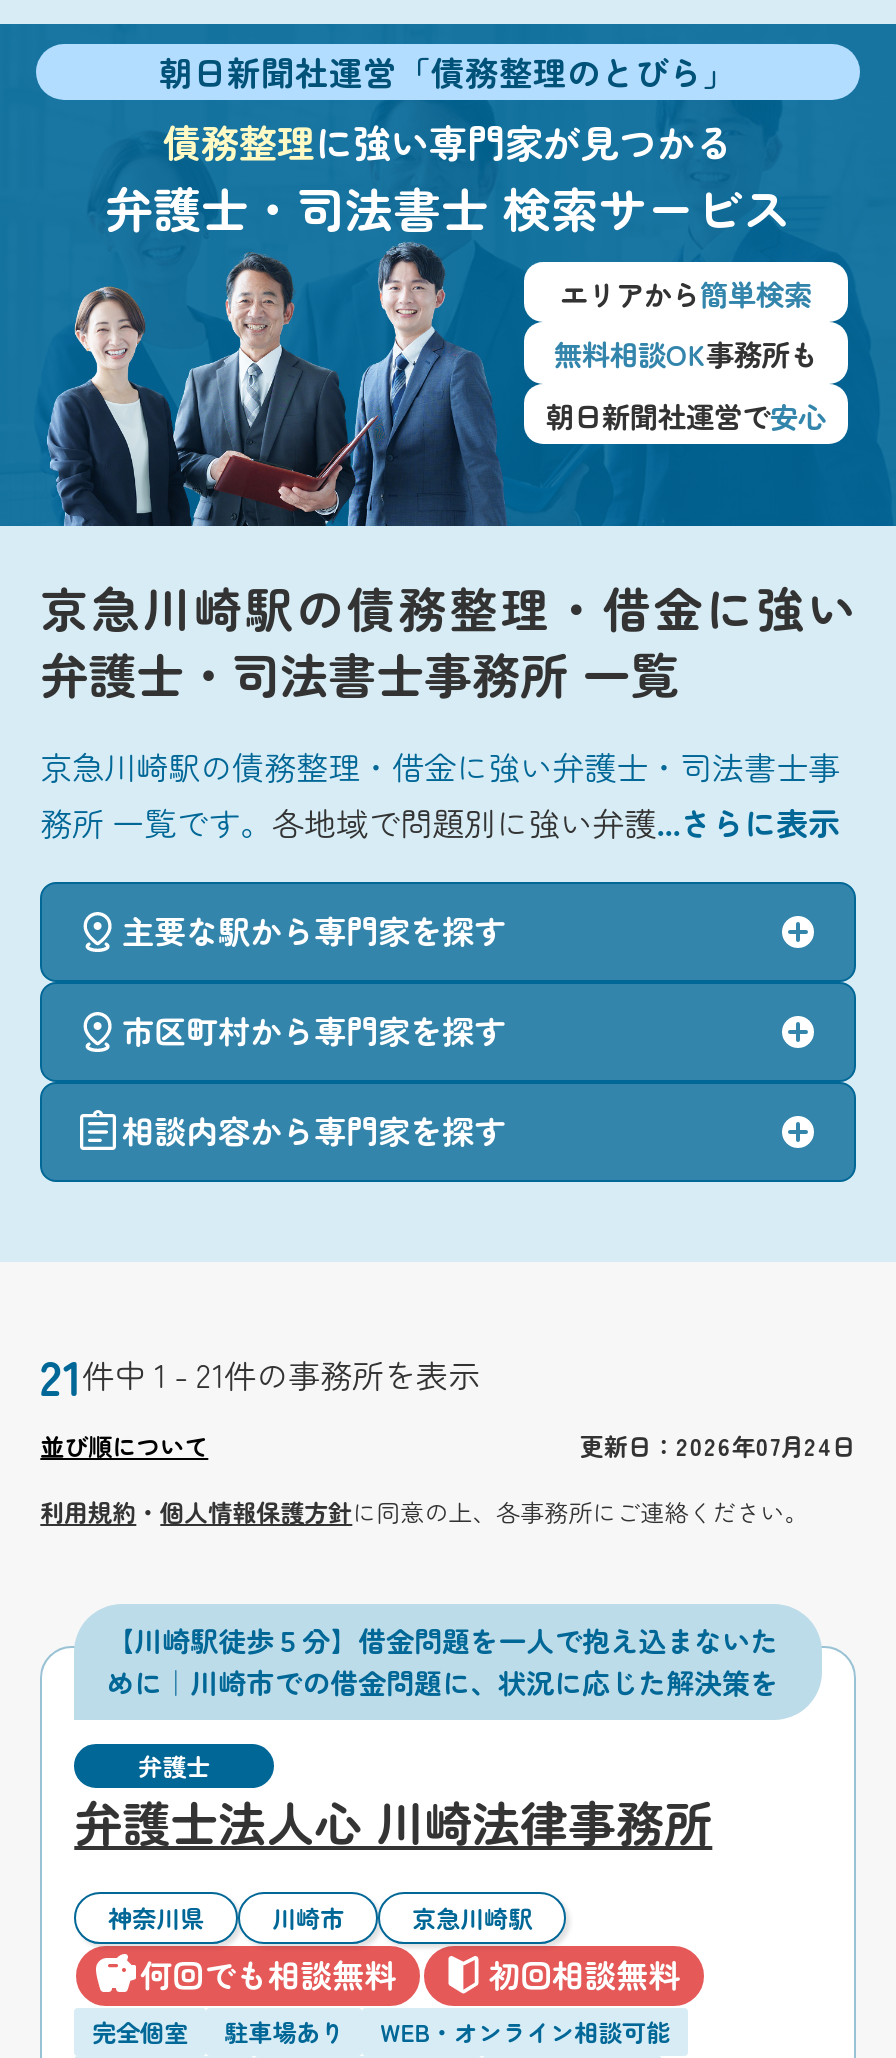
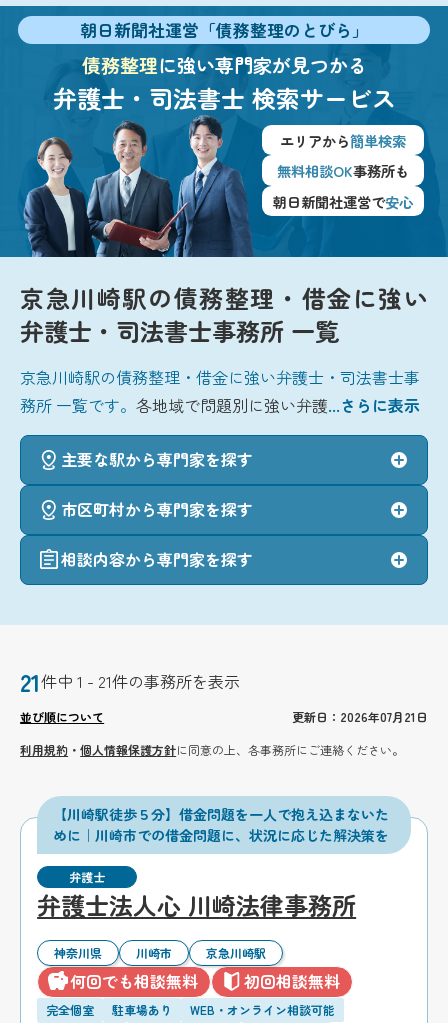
- 更新日：2026年07月24日
+ 更新日：2026年07月21日
